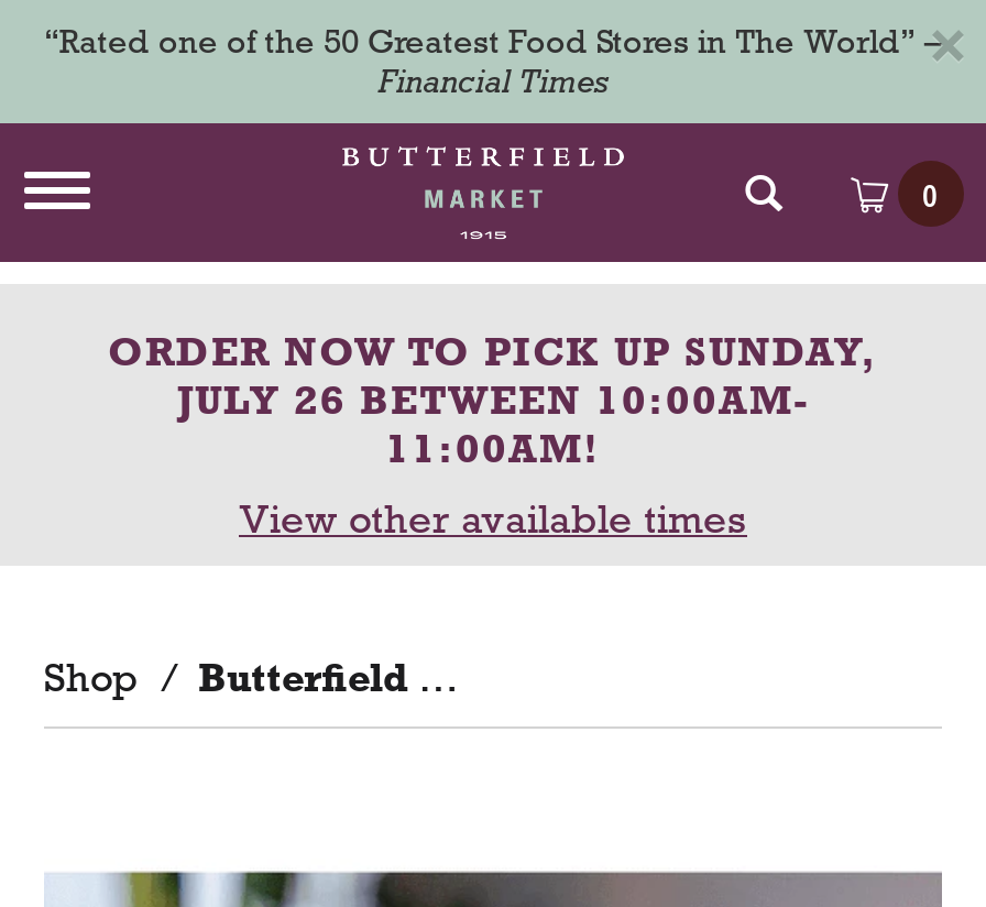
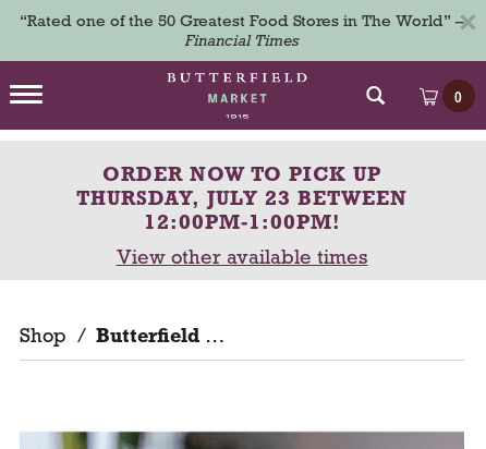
- ORDER NOW TO PICK UP SUNDAY,
- JULY 26 BETWEEN 10:00AM-
- 11:00AM!
+ ORDER NOW TO PICK UP
+ THURSDAY, JULY 23 BETWEEN
+ 12:00PM-1:00PM!
